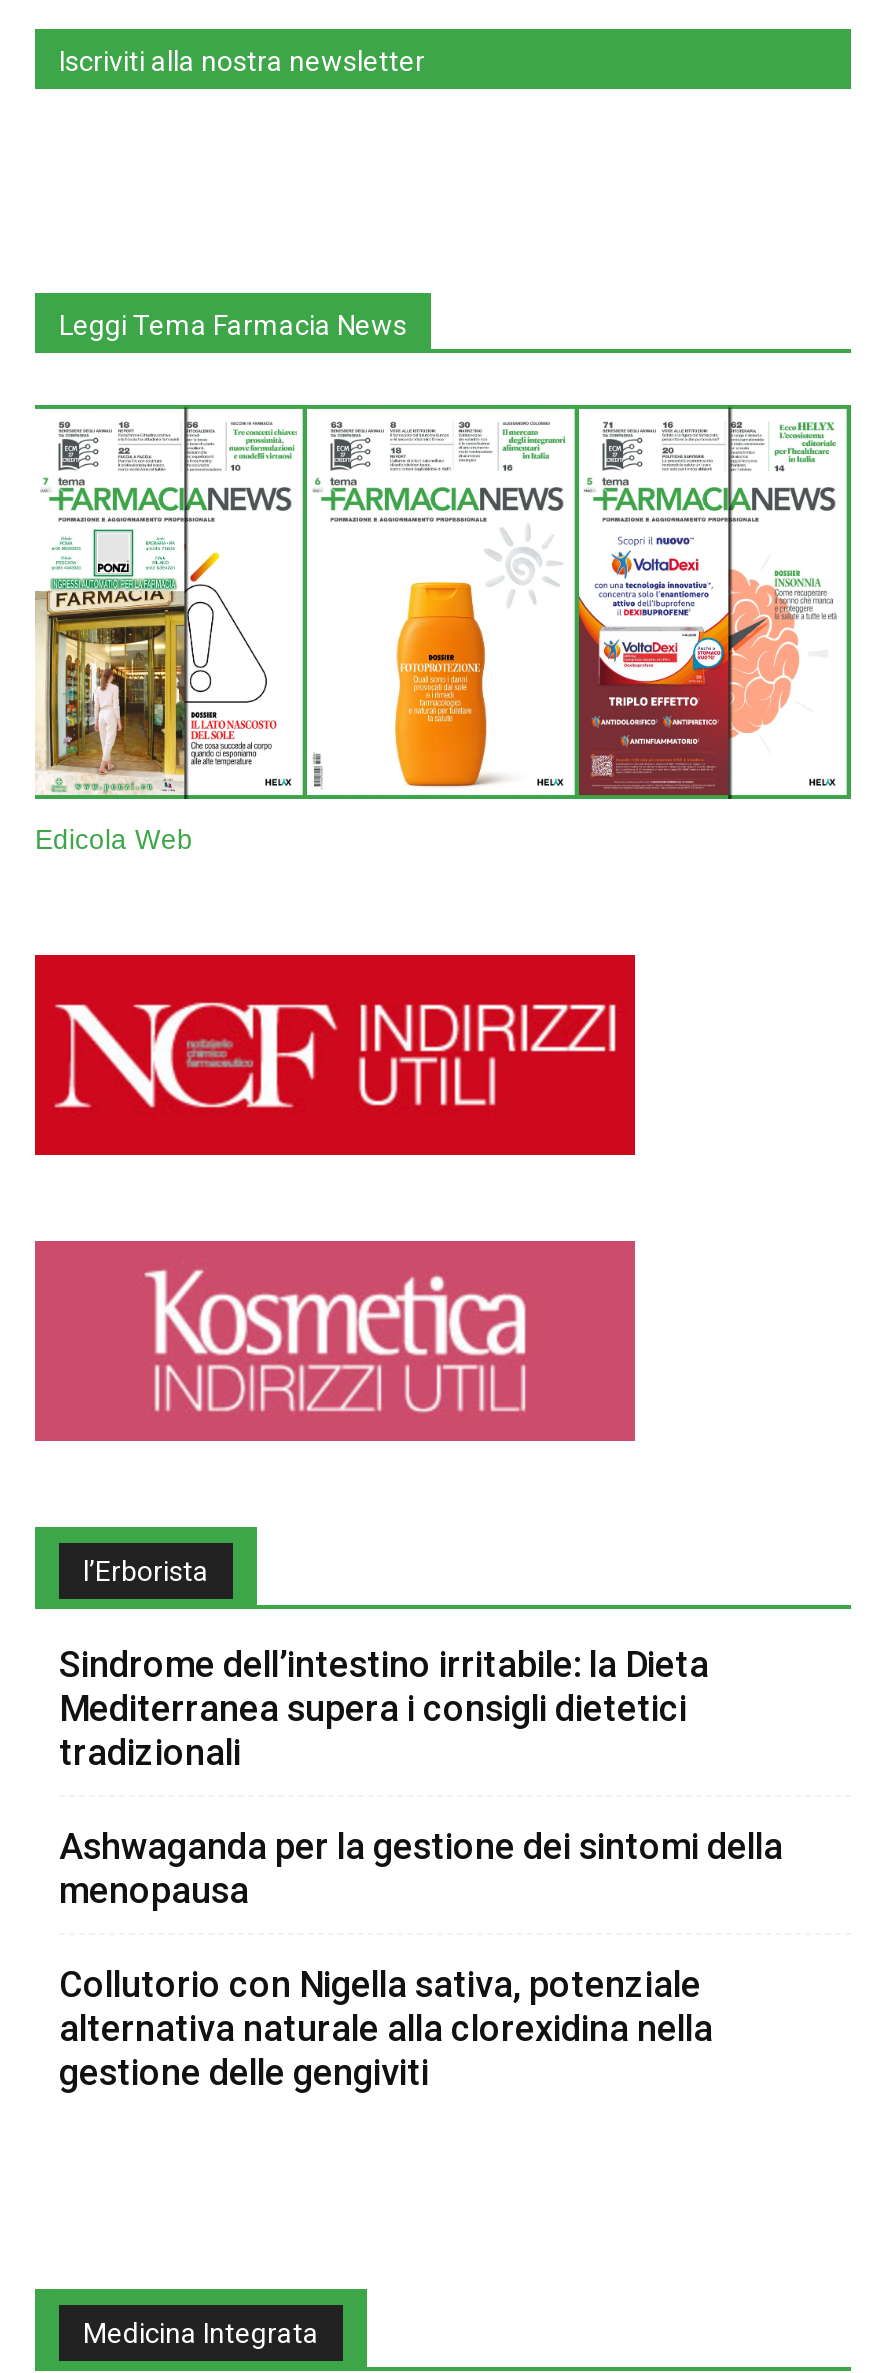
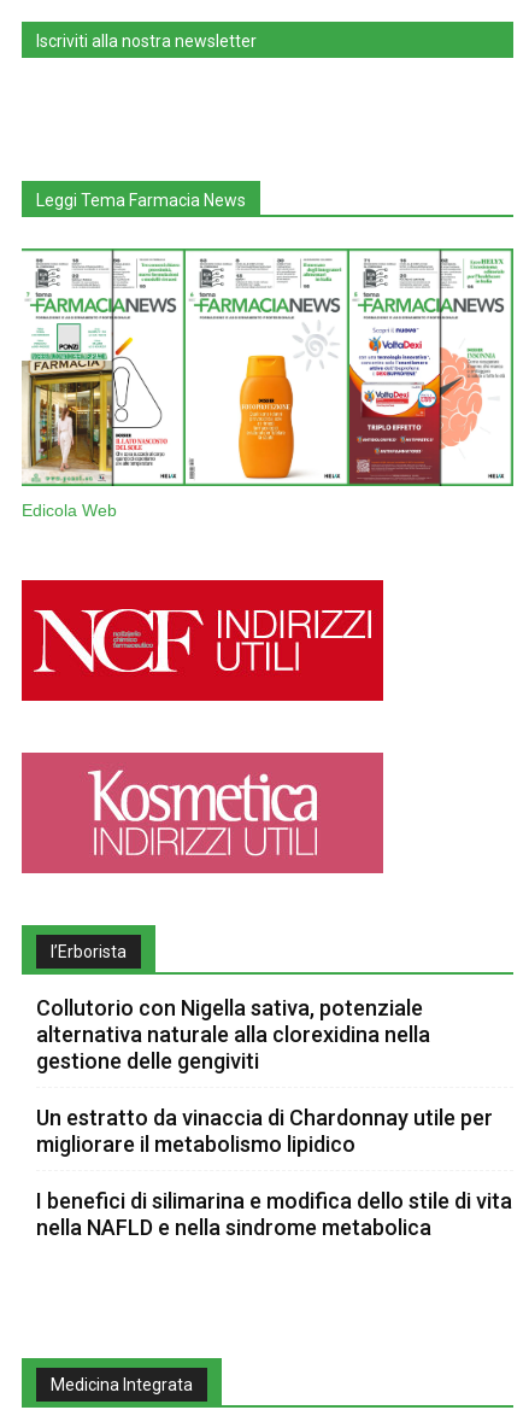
- Sindrome dell’intestino irritabile: la Dieta
- Mediterranea supera i consigli dietetici
- tradizionali
- Ashwaganda per la gestione dei sintomi della
- menopausa

moved up: Collutorio con Nigella sativa, potenziale | alternativa naturale alla clorexidina nella | gestione delle gengiviti

+ Un estratto da vinaccia di Chardonnay utile per
+ migliorare il metabolismo lipidico
+ I benefici di silimarina e modifica dello stile di vita
+ nella NAFLD e nella sindrome metabolica
